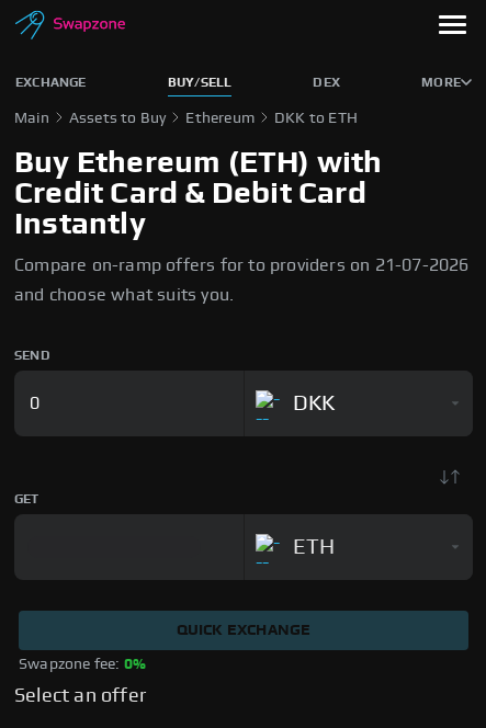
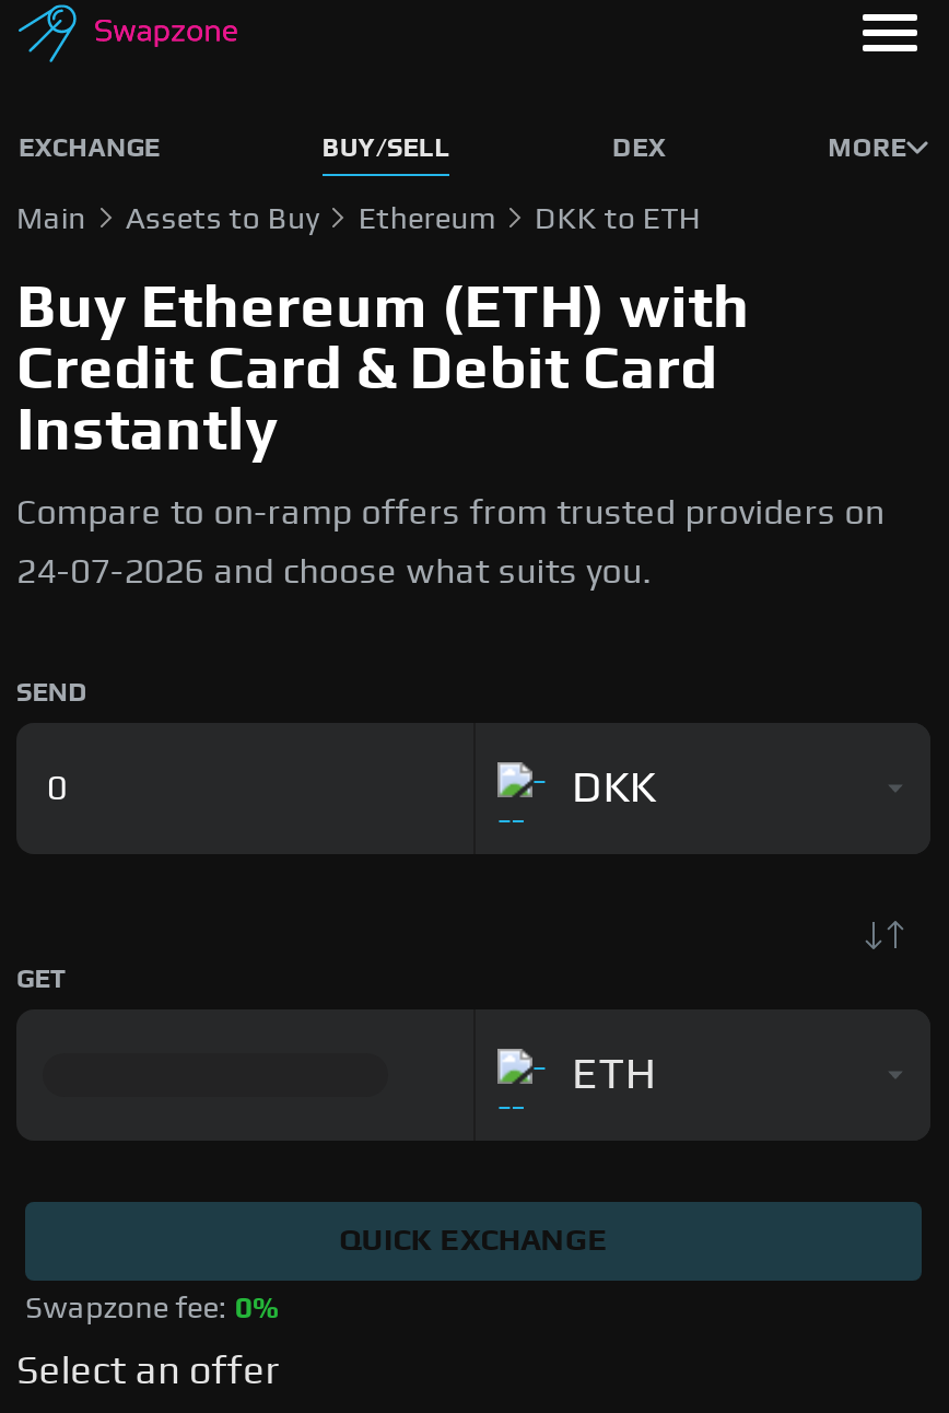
- Compare on-ramp offers for to providers on 21-07-2026
+ Compare to on-ramp offers from trusted providers on

- and choose what suits you.
+ 24-07-2026 and choose what suits you.
